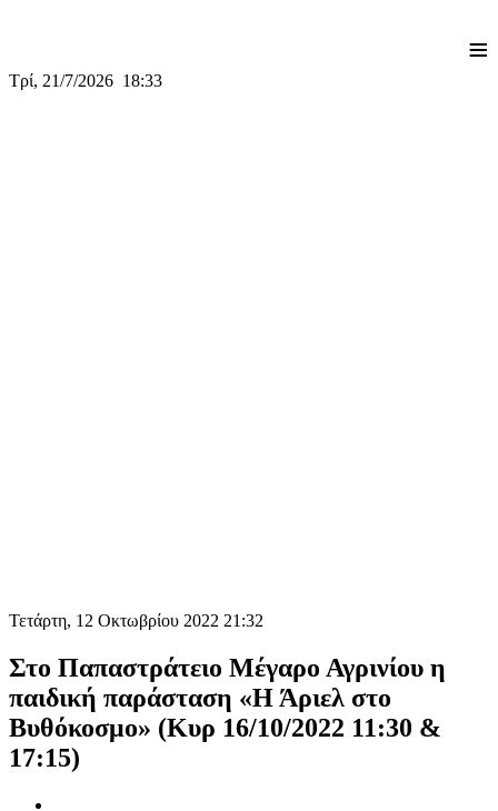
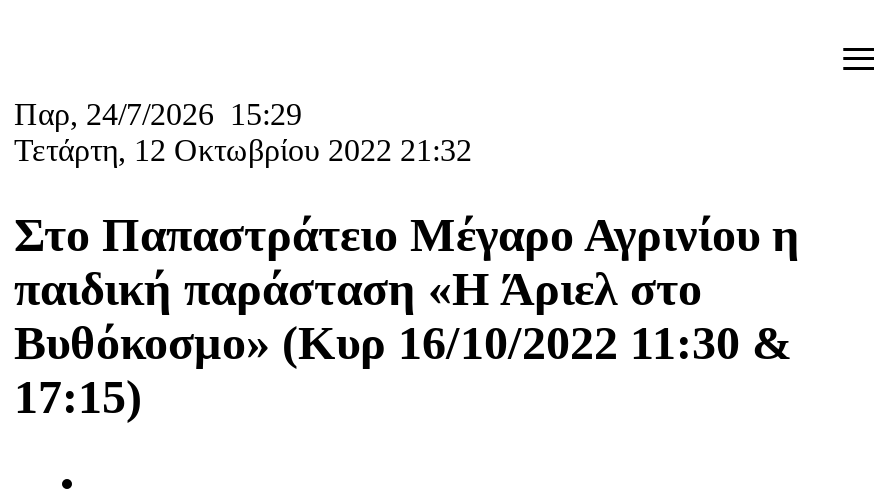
- Τρί, 21/7/2026 18:33
+ Παρ, 24/7/2026 15:29
